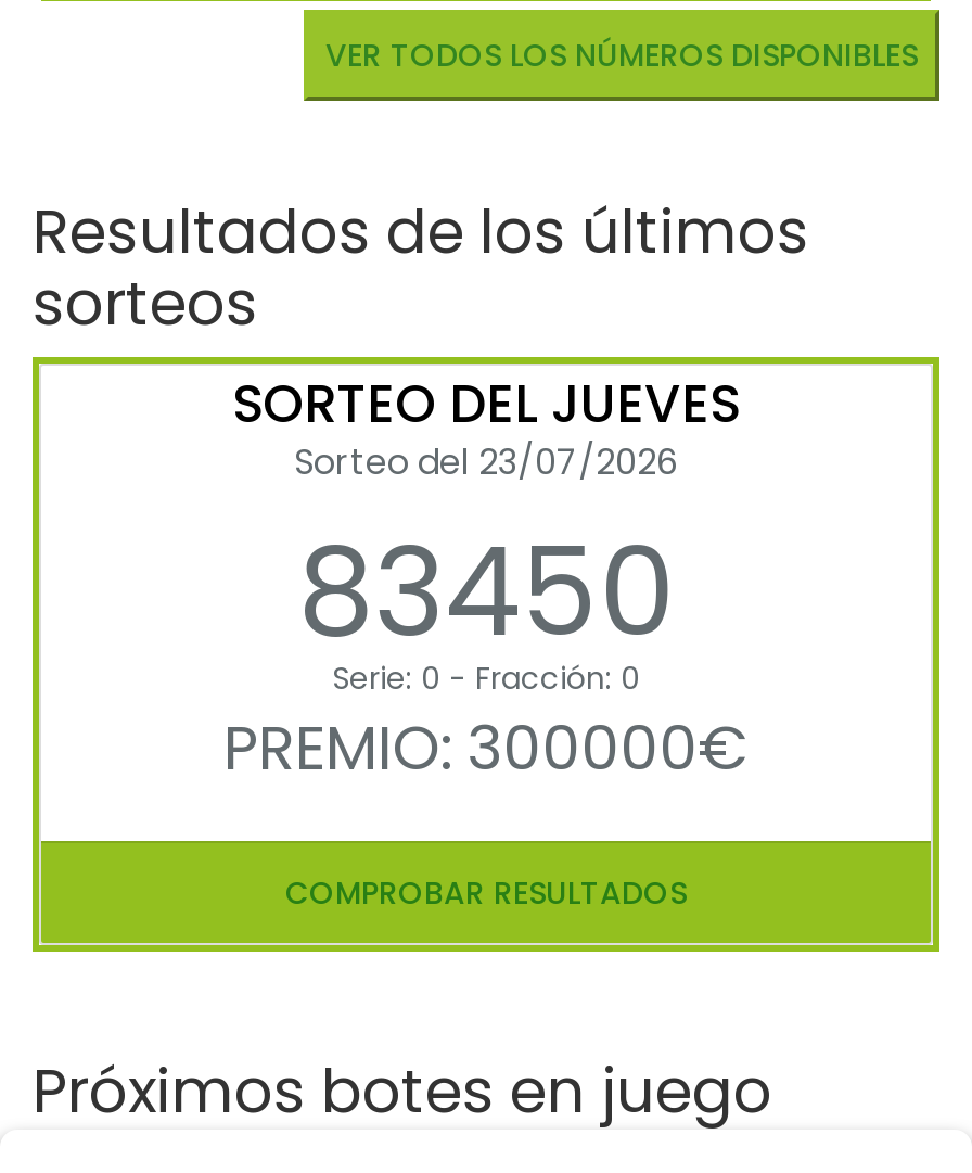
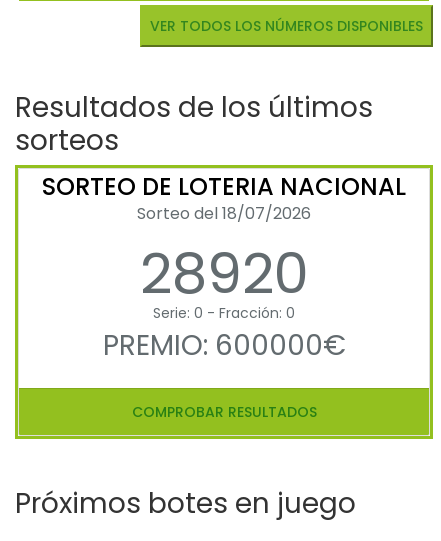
- SORTEO DEL JUEVES
- Sorteo del 23/07/2026
- 83450
+ SORTEO DE LOTERIA NACIONAL
+ Sorteo del 18/07/2026
+ 28920

- PREMIO: 300000€
+ PREMIO: 600000€
